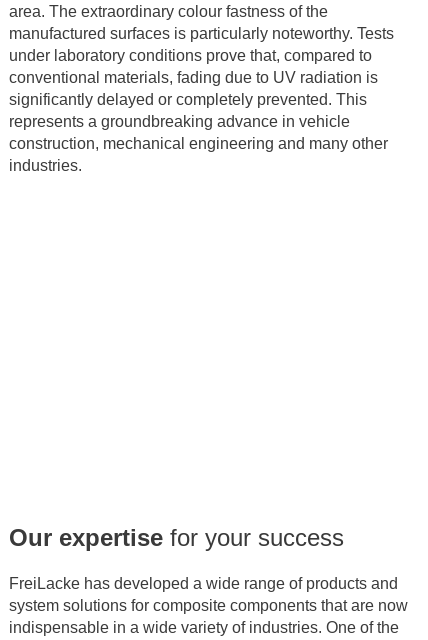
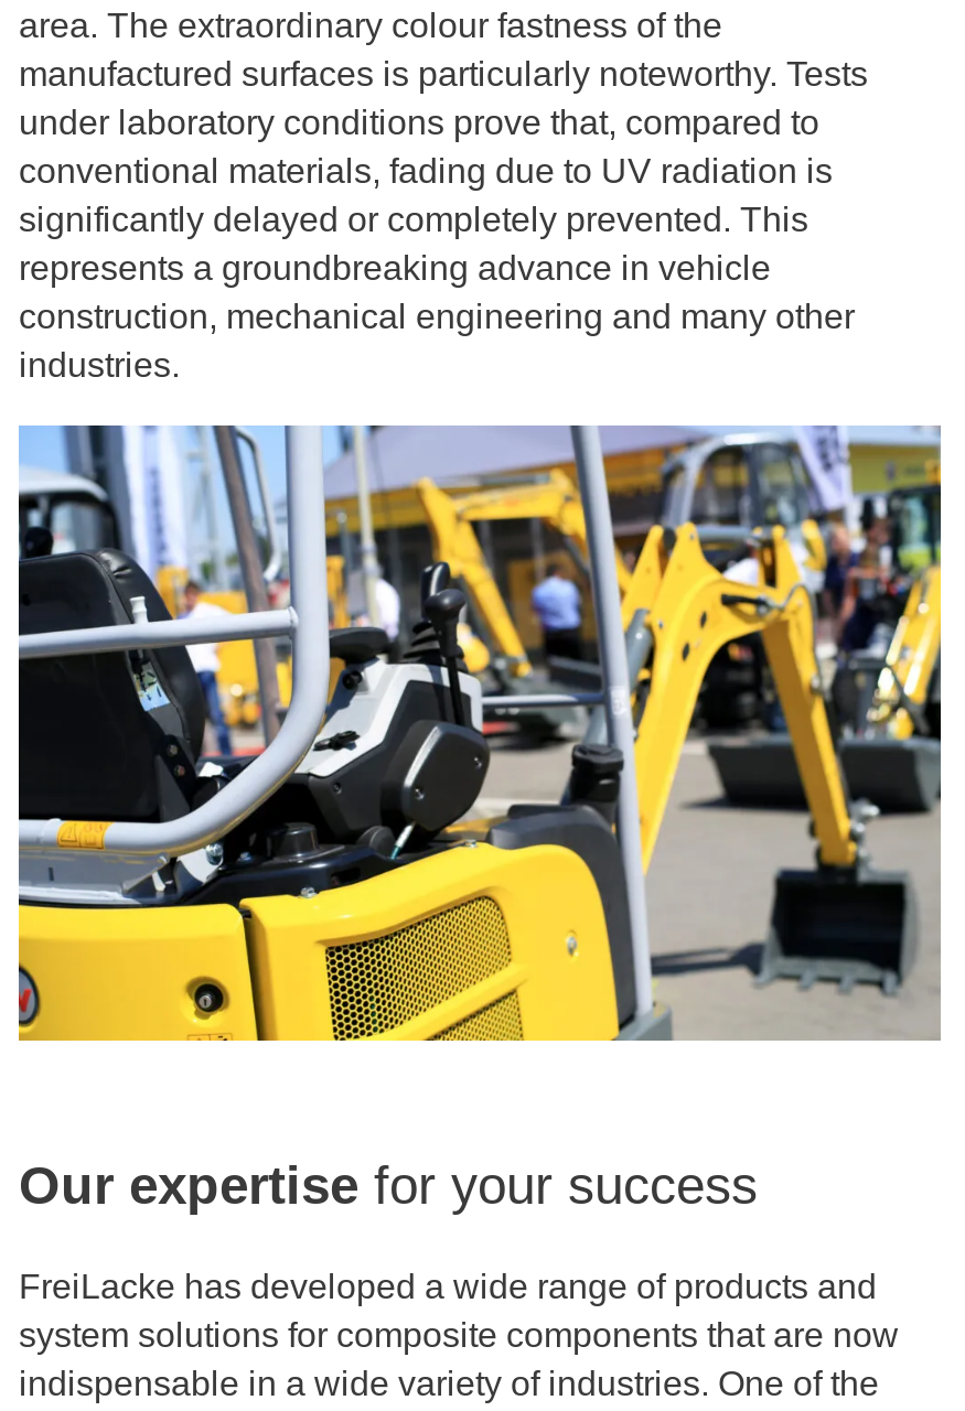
+ [image]
